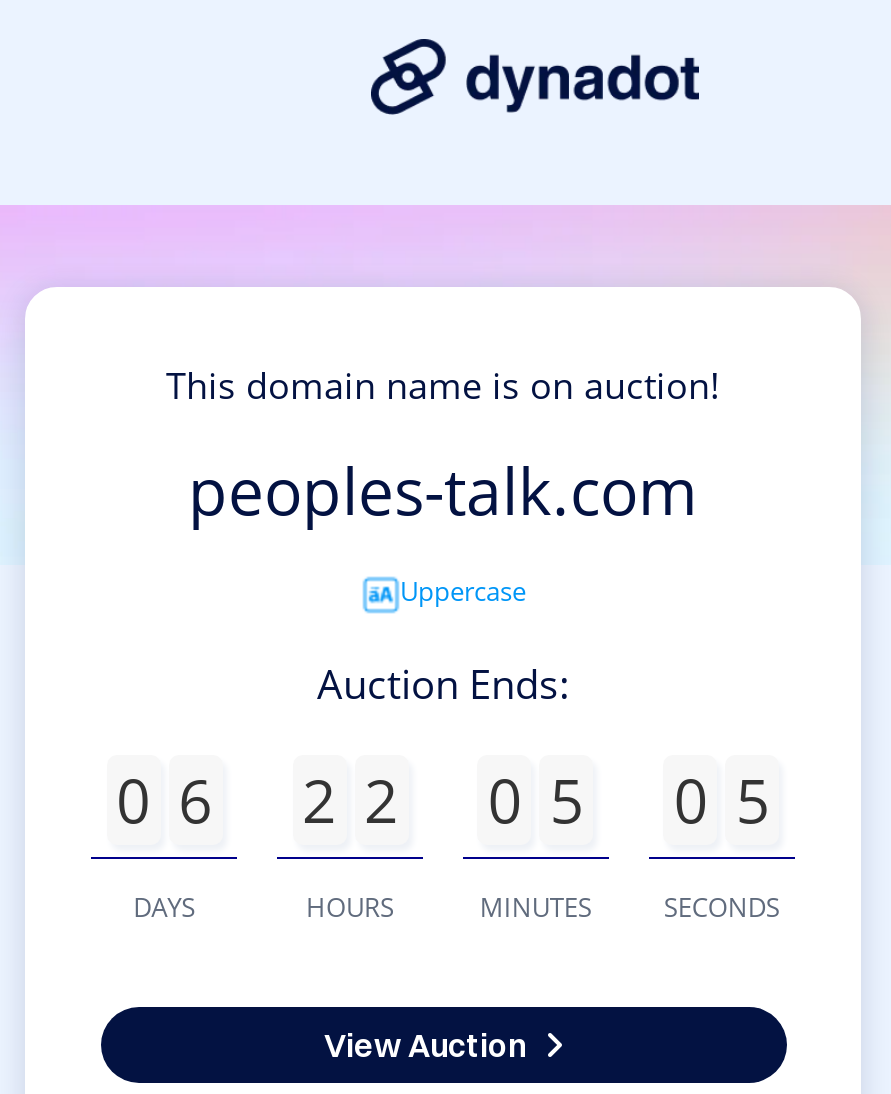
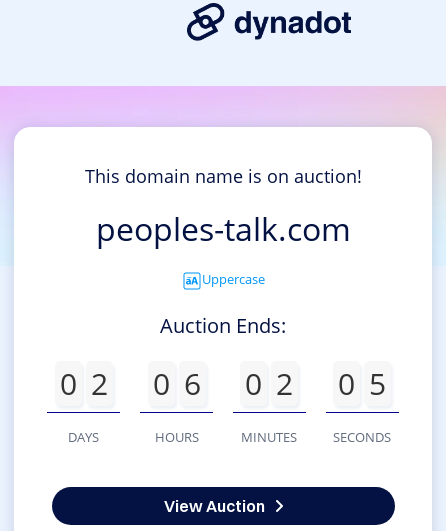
- 0 6
+ 0 2

- 2 2
+ 0 6

- 0 5
+ 0 2
